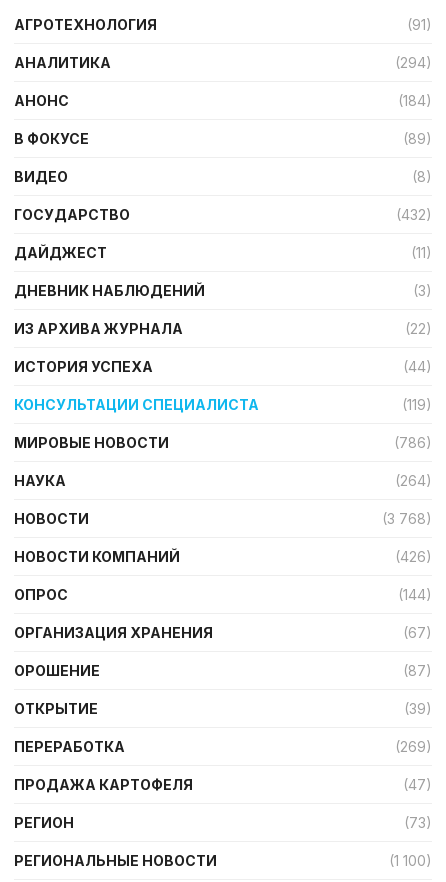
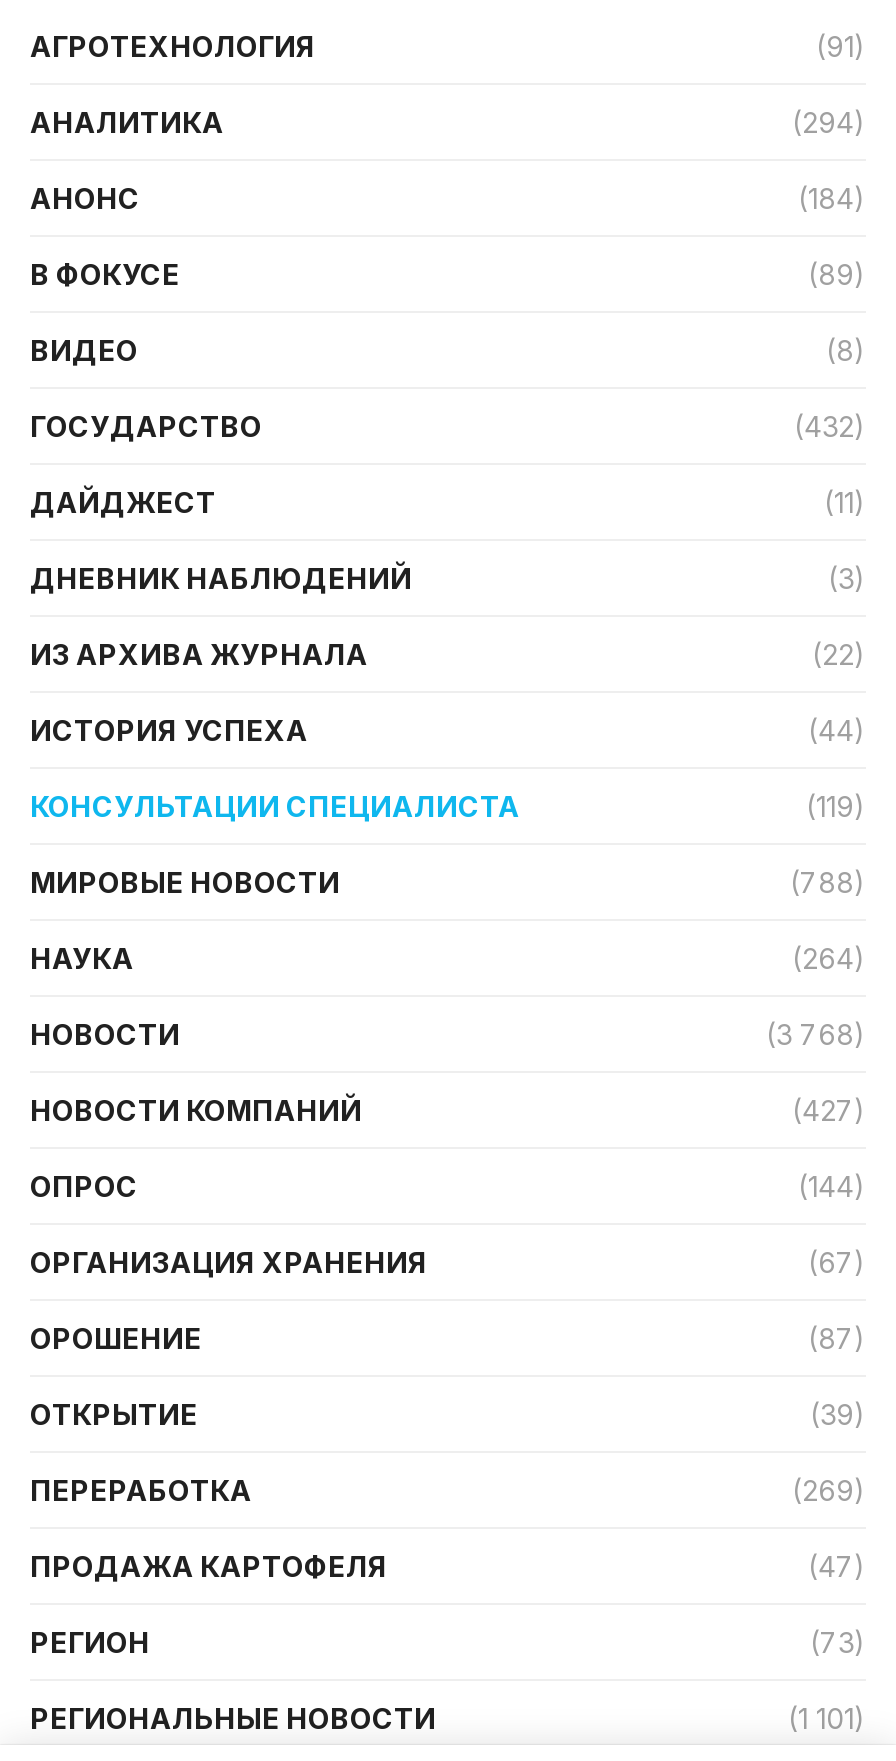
- (786)
+ (788)

- (426)
+ (427)

- (1 100)
+ (1 101)
